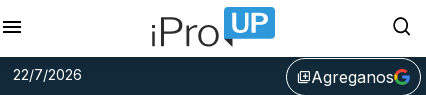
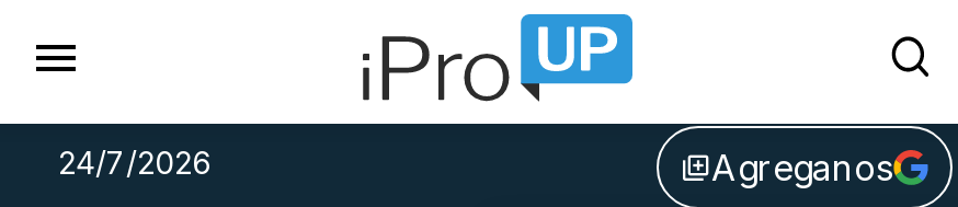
- 22/7/2026
+ 24/7/2026
